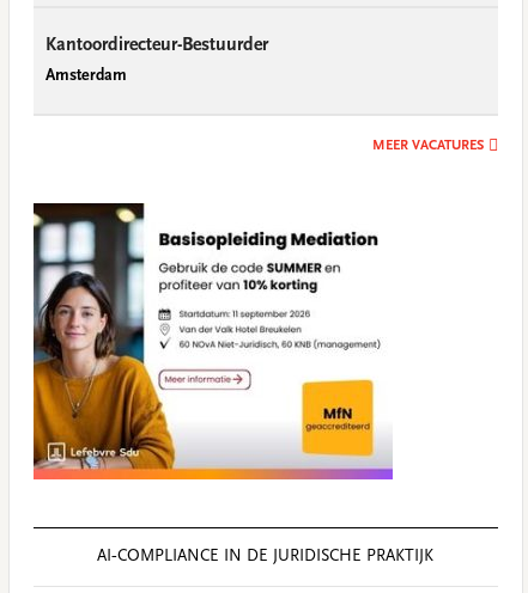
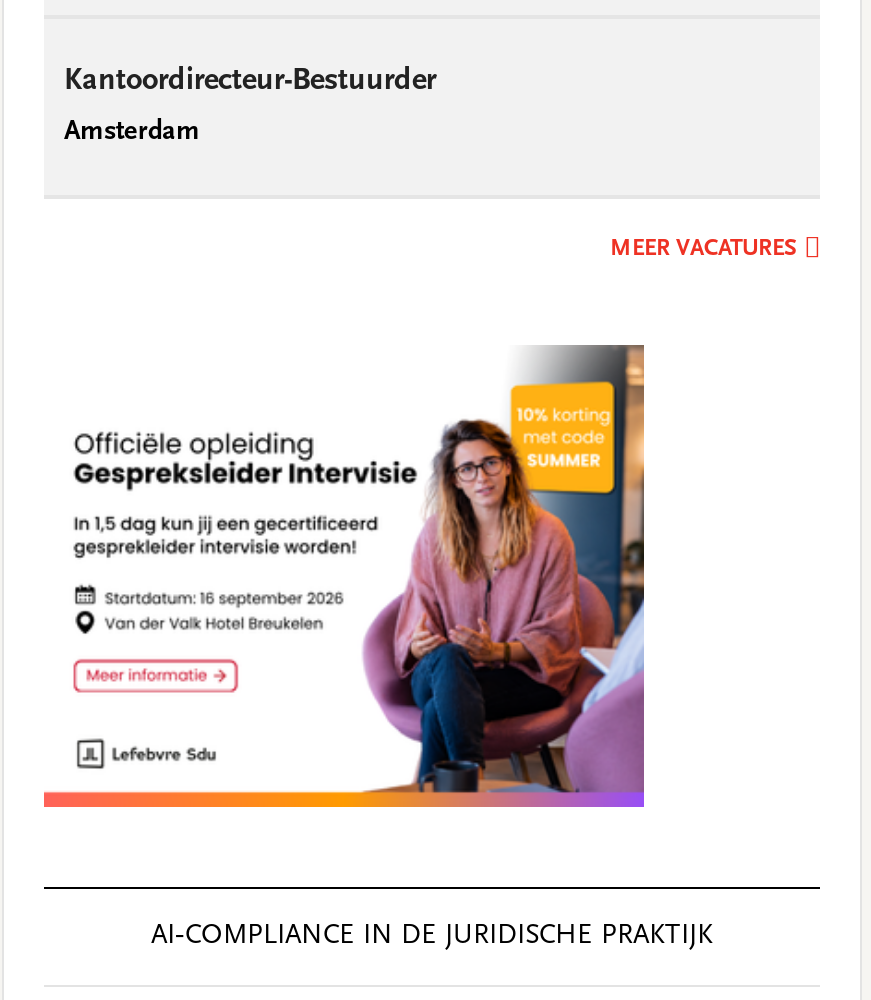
- [image]
+ [image]
